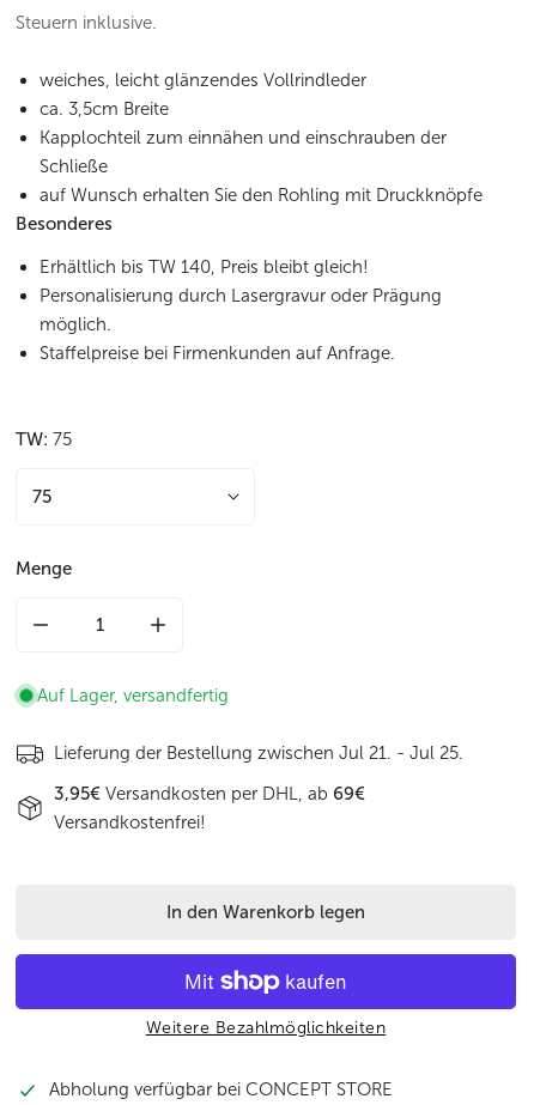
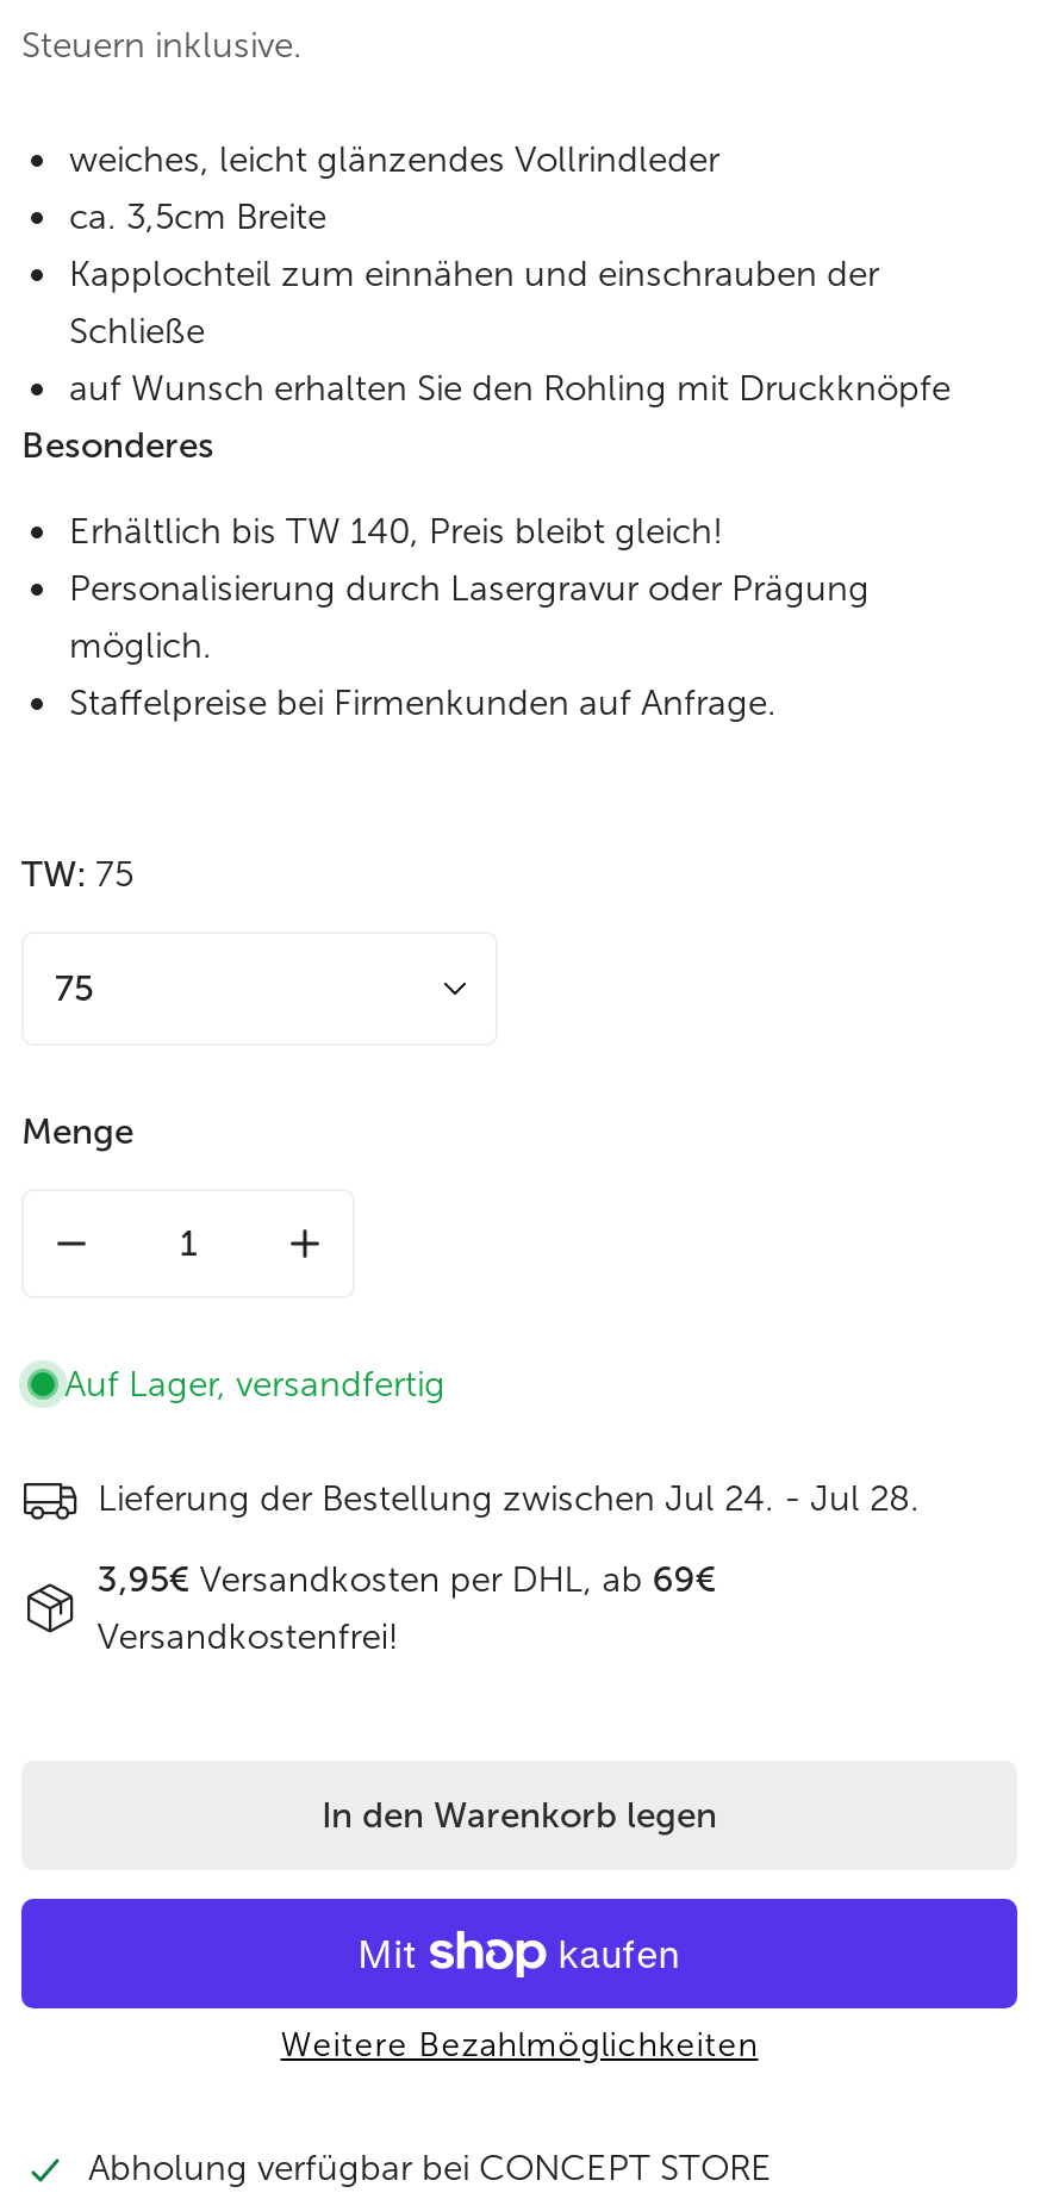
- Lieferung der Bestellung zwischen Jul 21. - Jul 25.
+ Lieferung der Bestellung zwischen Jul 24. - Jul 28.
